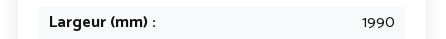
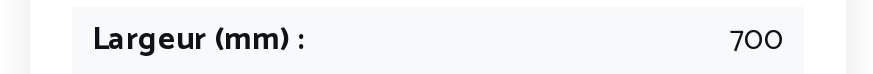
- 1990
+ 700
